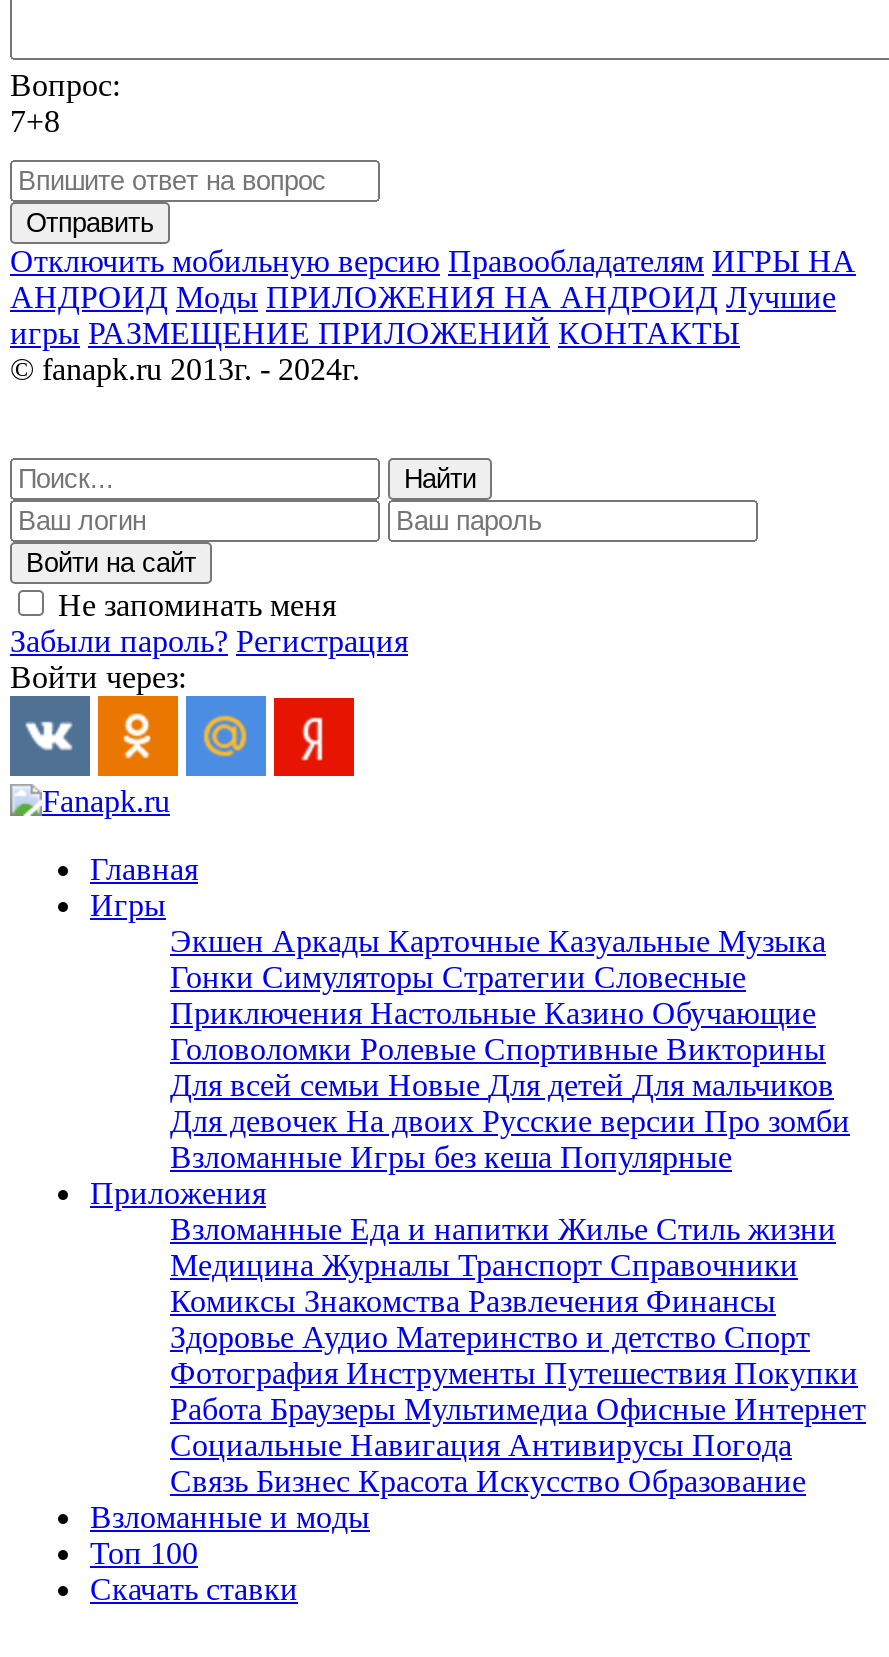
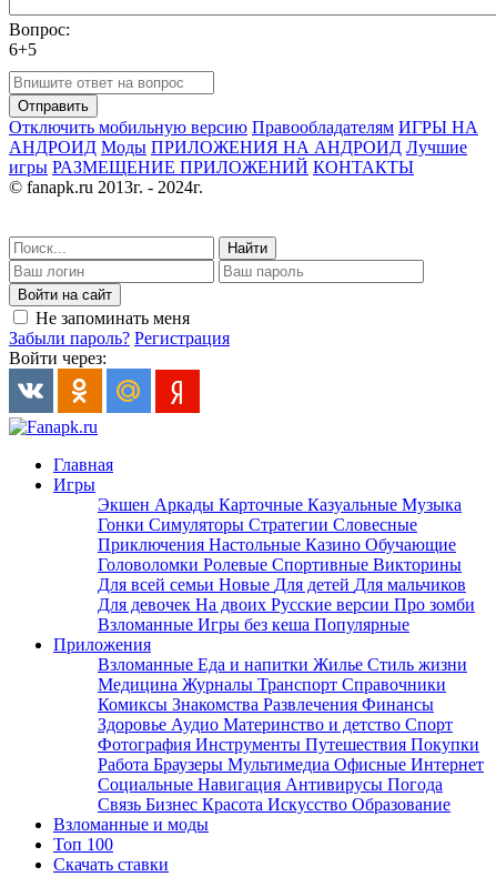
- 7+8
+ 6+5
